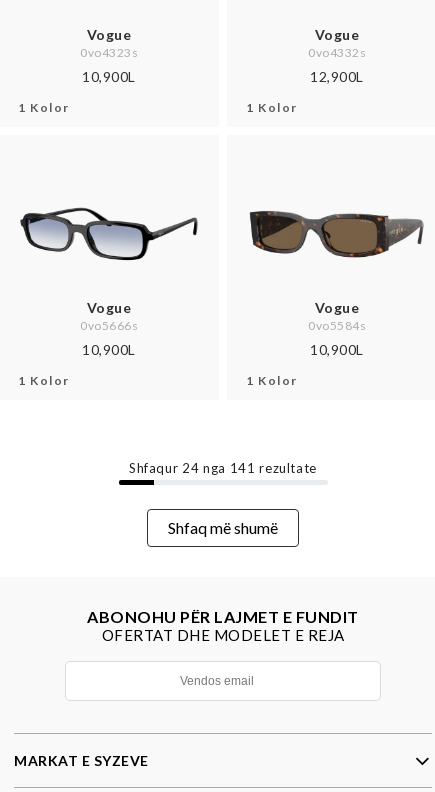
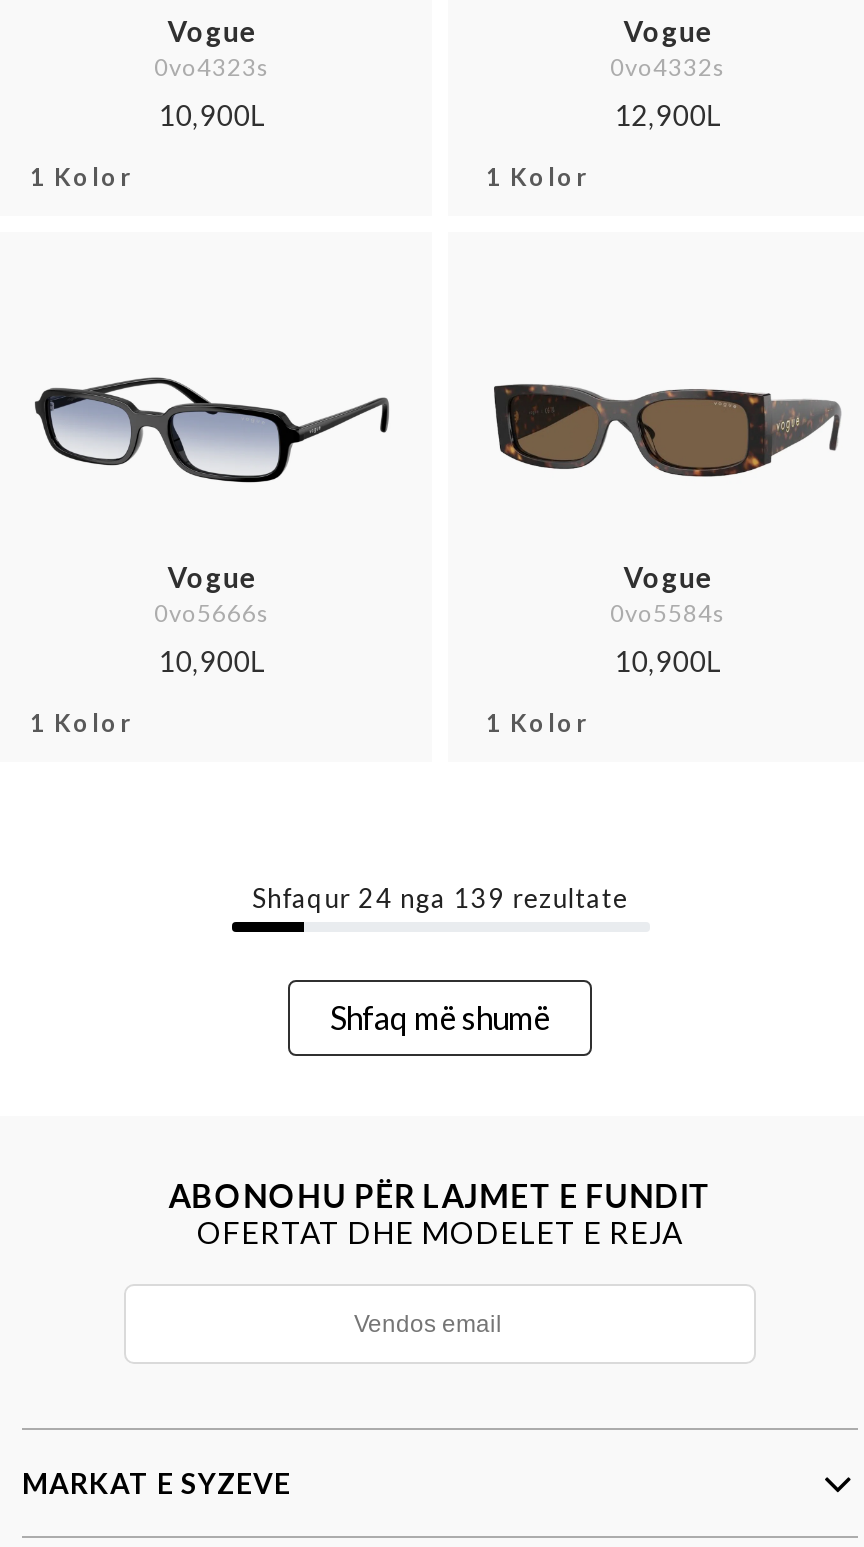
- Shfaqur 24 nga 141 rezultate
+ Shfaqur 24 nga 139 rezultate
